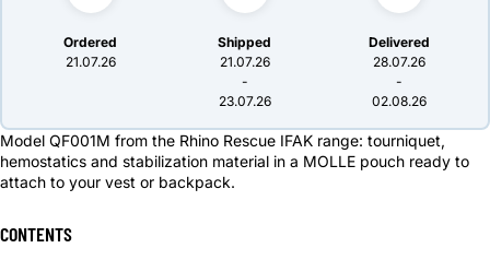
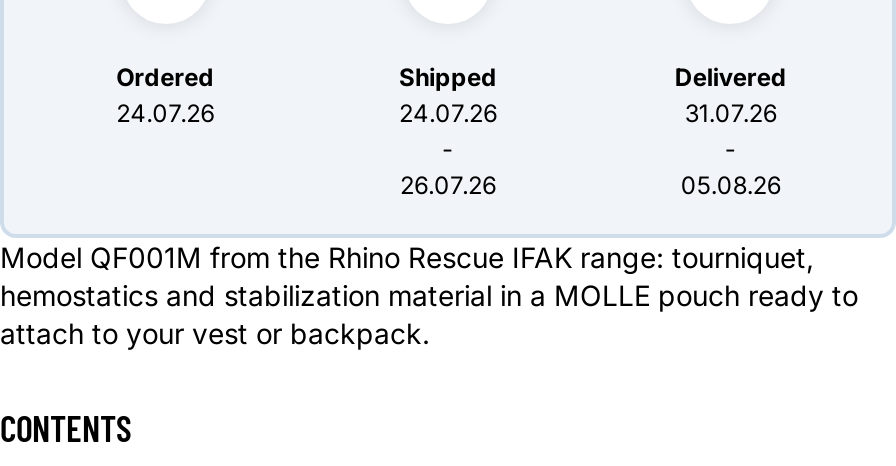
- 21.07.26
+ 24.07.26

- 21.07.26
+ 24.07.26

- 28.07.26
+ 31.07.26

- 23.07.26
+ 26.07.26

- 02.08.26
+ 05.08.26
